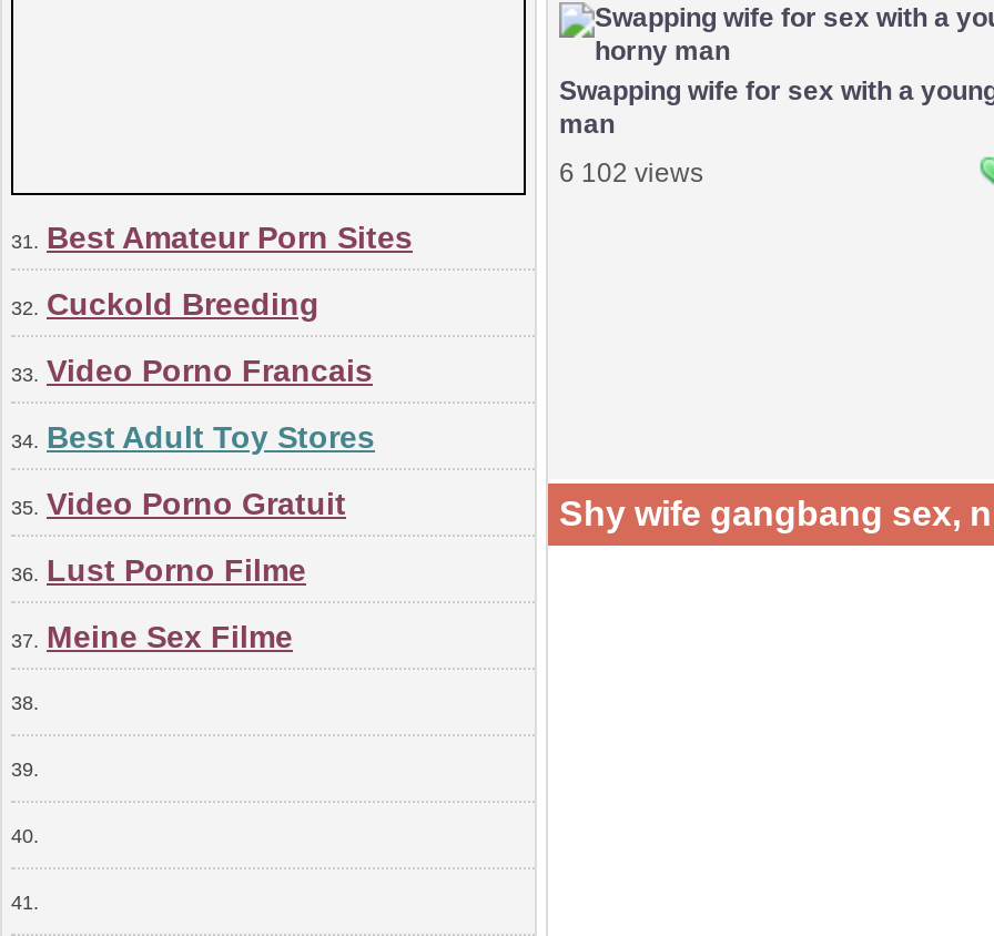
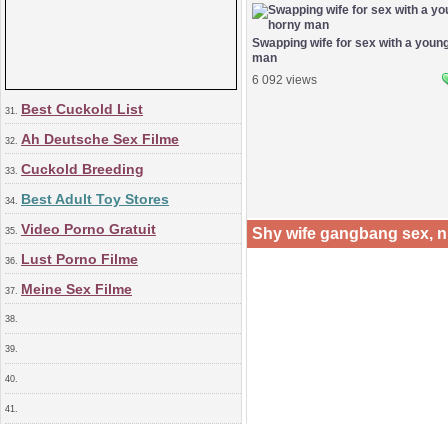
- 6 102 views
+ 6 092 views

- 31. Best Amateur Porn Sites
+ 31. Best Cuckold List

- 32. Cuckold Breeding
+ 32. Ah Deutsche Sex Filme

- 33. Video Porno Francais
+ 33. Cuckold Breeding
